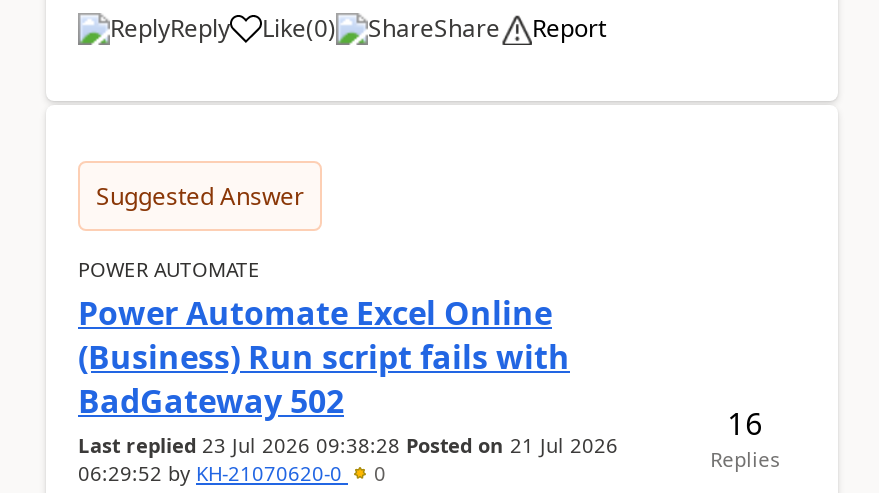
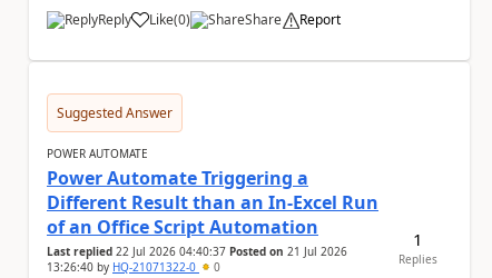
- Power Automate Excel Online
- (Business) Run script fails with
- BadGateway 502
- Last replied 23 Jul 2026 09:38:28 Posted on 21 Jul 2026
- 06:29:52 by KH-21070620-0
+ Power Automate Triggering a
+ Different Result than an In-Excel Run
+ of an Office Script Automation
+ Last replied 22 Jul 2026 04:40:37 Posted on 21 Jul 2026
+ 13:26:40 by HQ-21071322-0

- 16
+ 1
